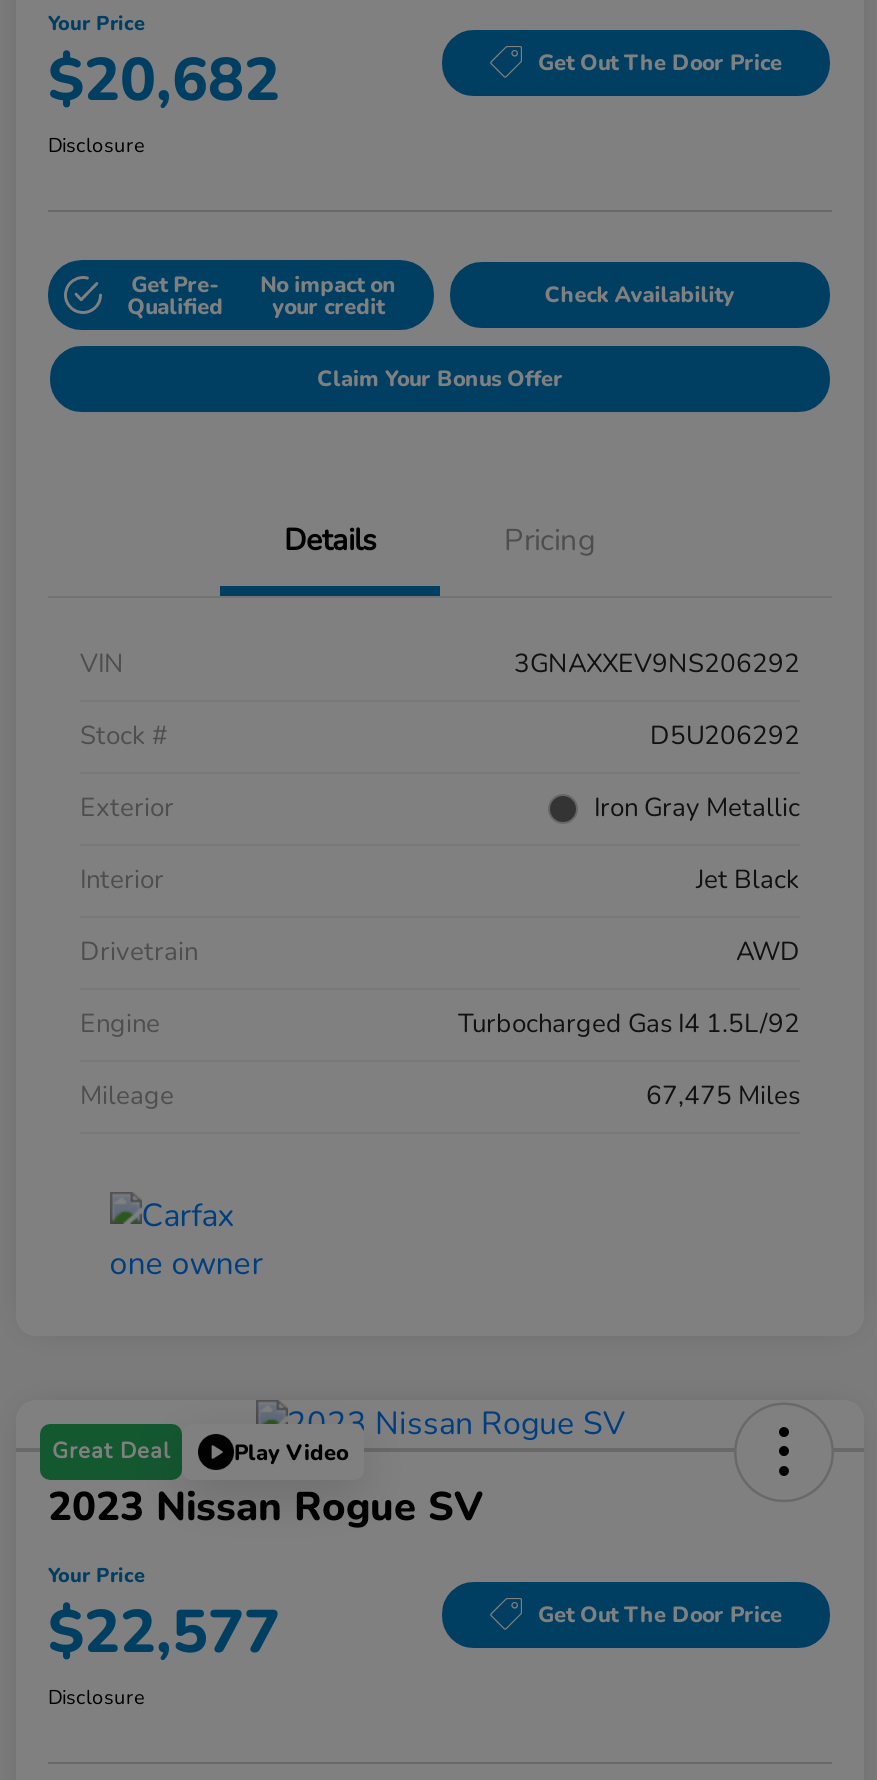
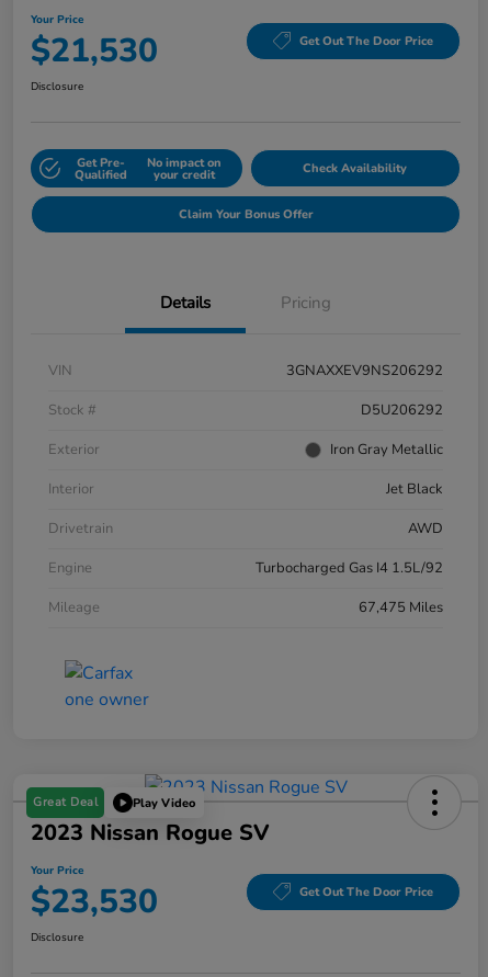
- $20,682
+ $21,530

- $22,577
+ $23,530
